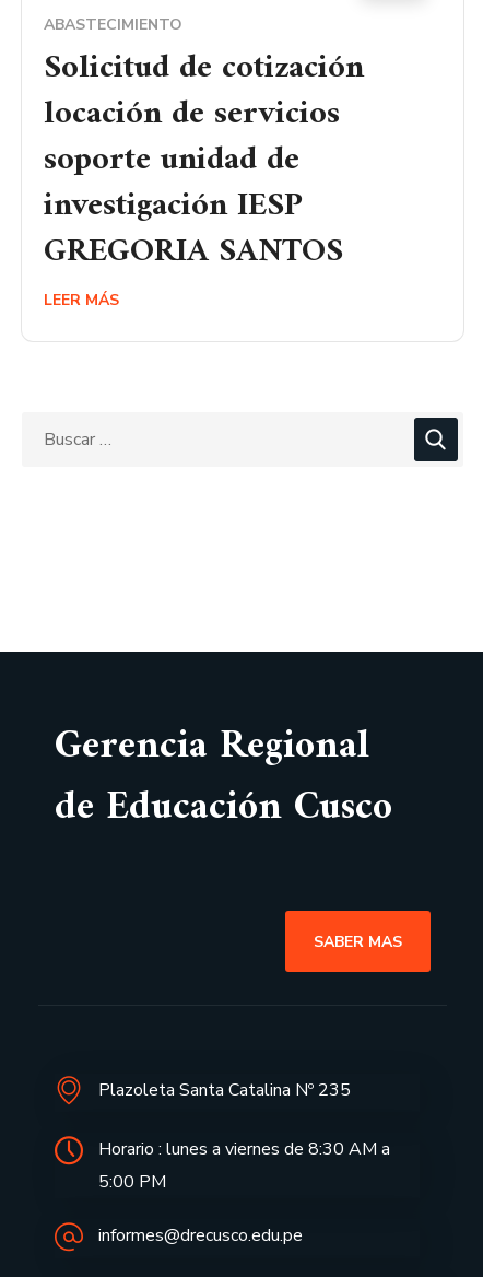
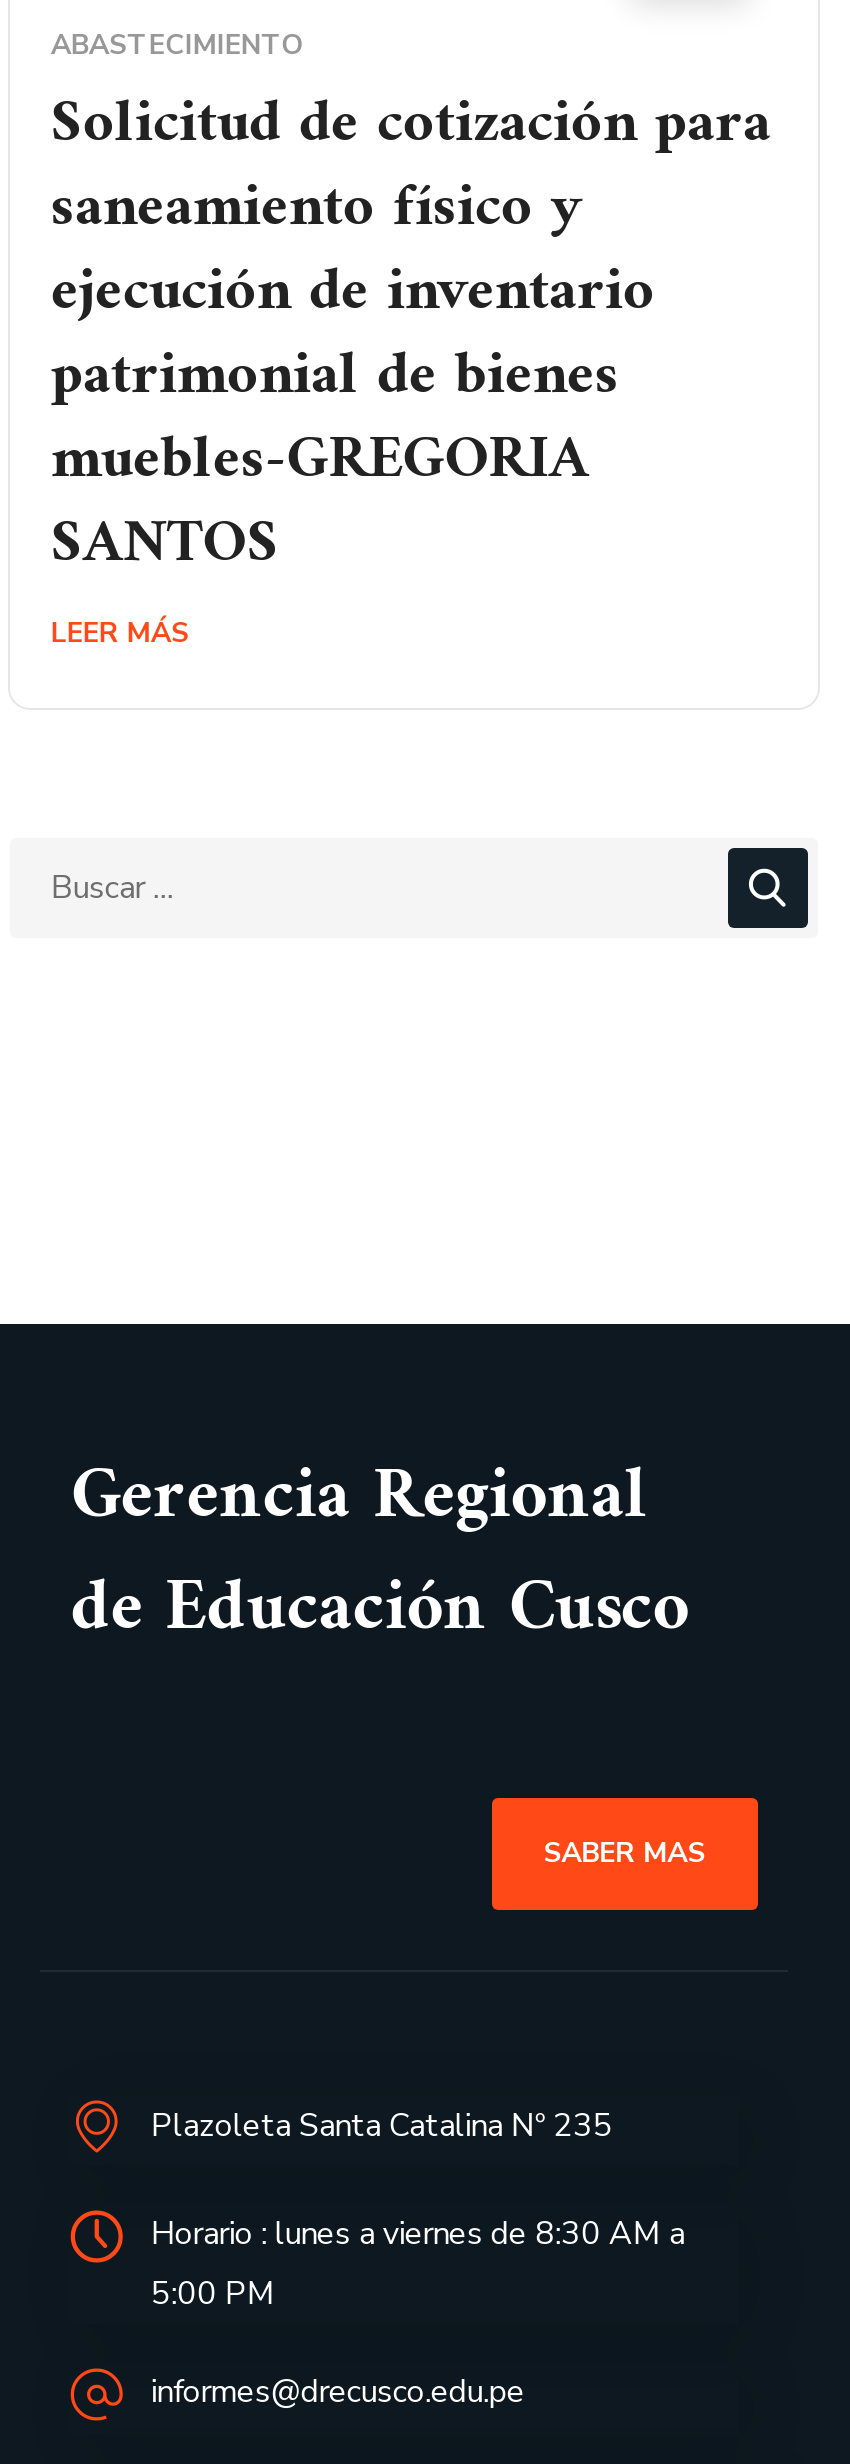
- Solicitud de cotización
- locación de servicios
- soporte unidad de
- investigación IESP
- GREGORIA SANTOS
+ Solicitud de cotización para
+ saneamiento físico y
+ ejecución de inventario
+ patrimonial de bienes
+ muebles-GREGORIA
+ SANTOS
